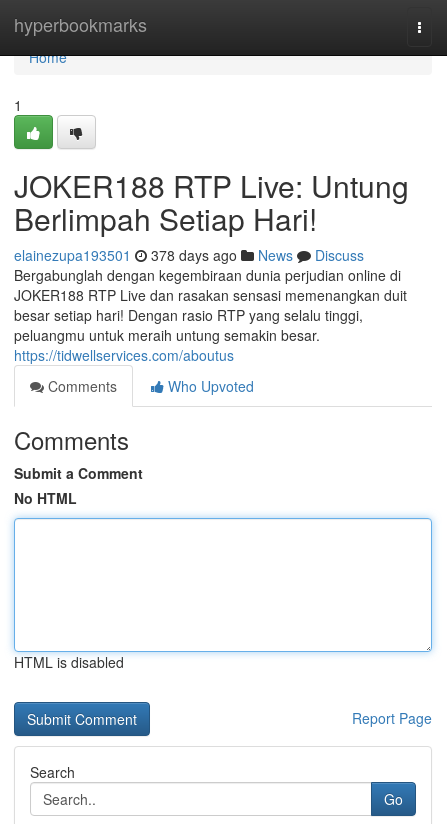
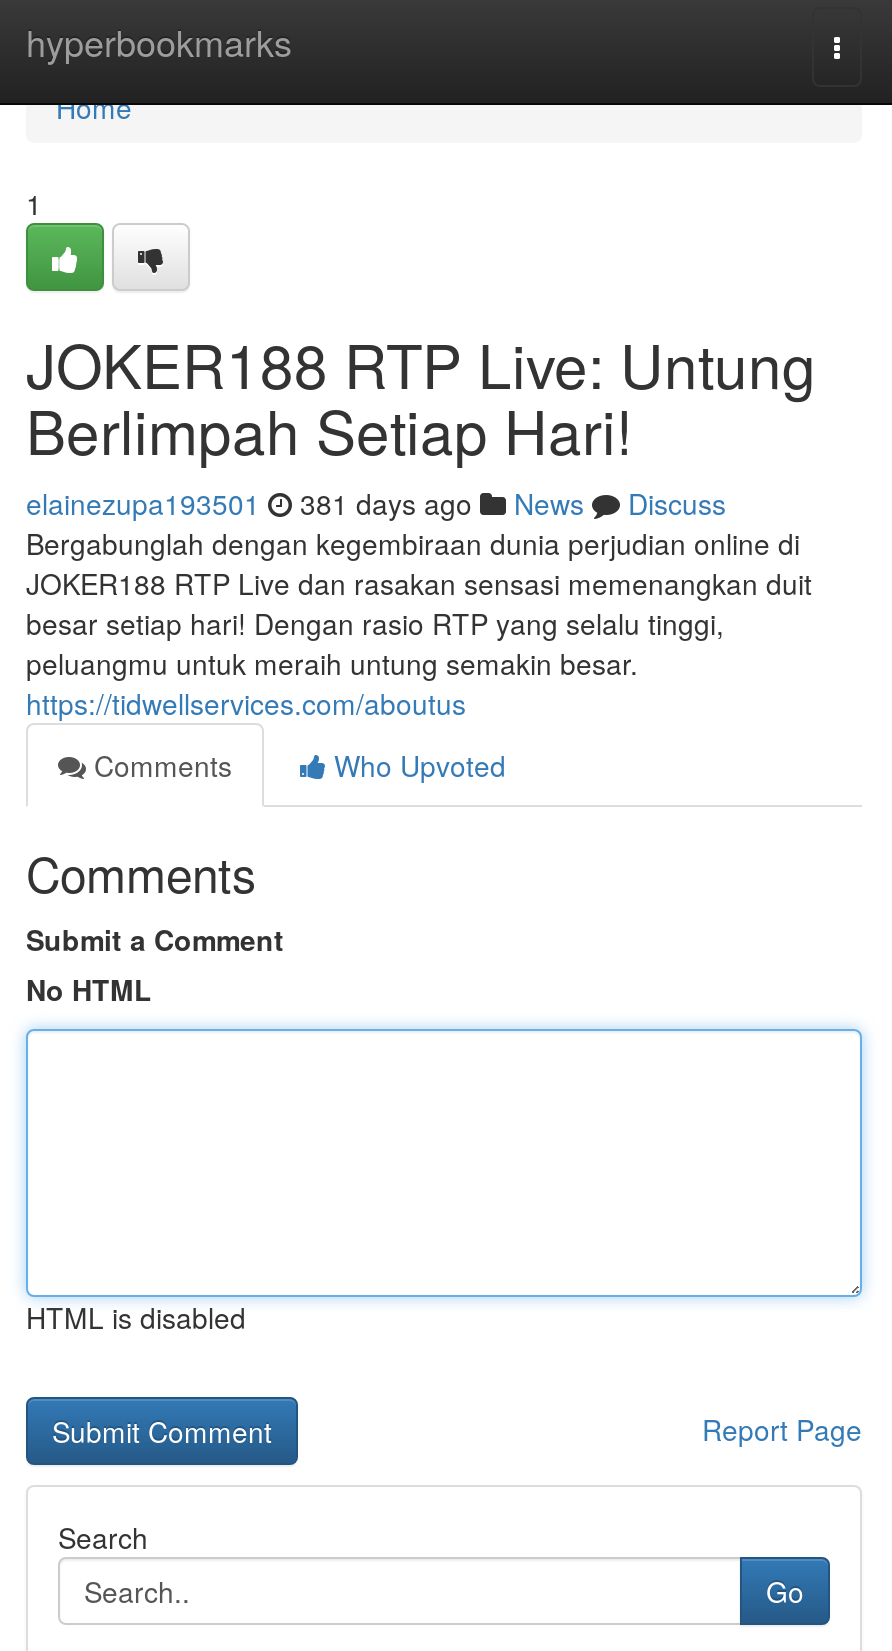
- elainezupa193501 378 days ago News Discuss
+ elainezupa193501 381 days ago News Discuss
